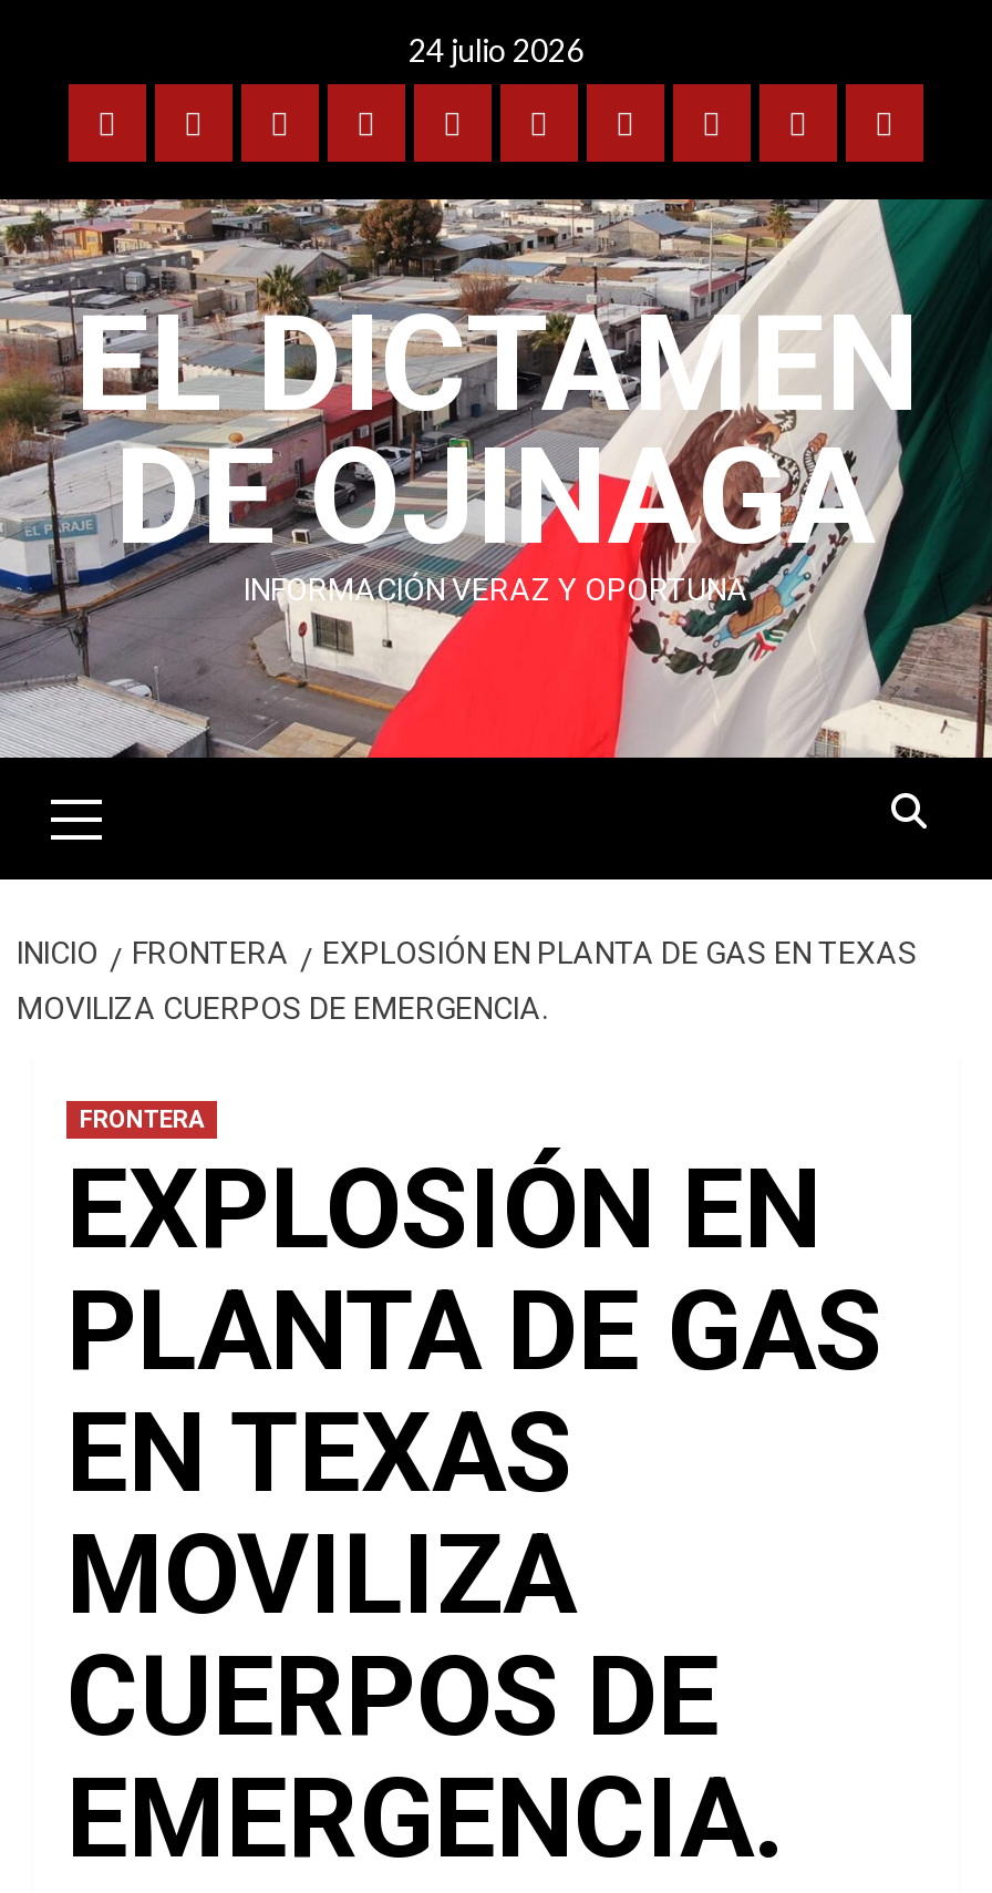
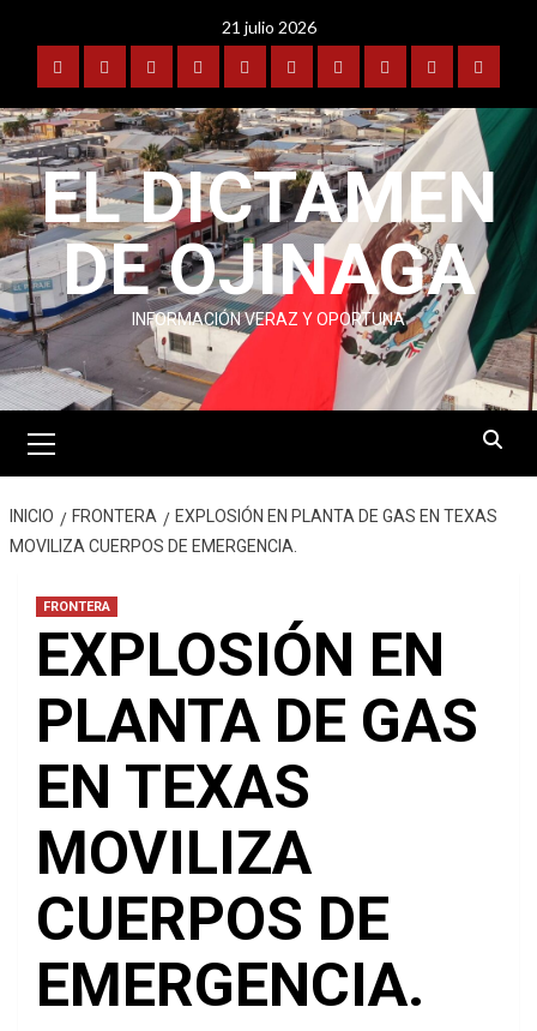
- 24 julio 2026
+ 21 julio 2026
